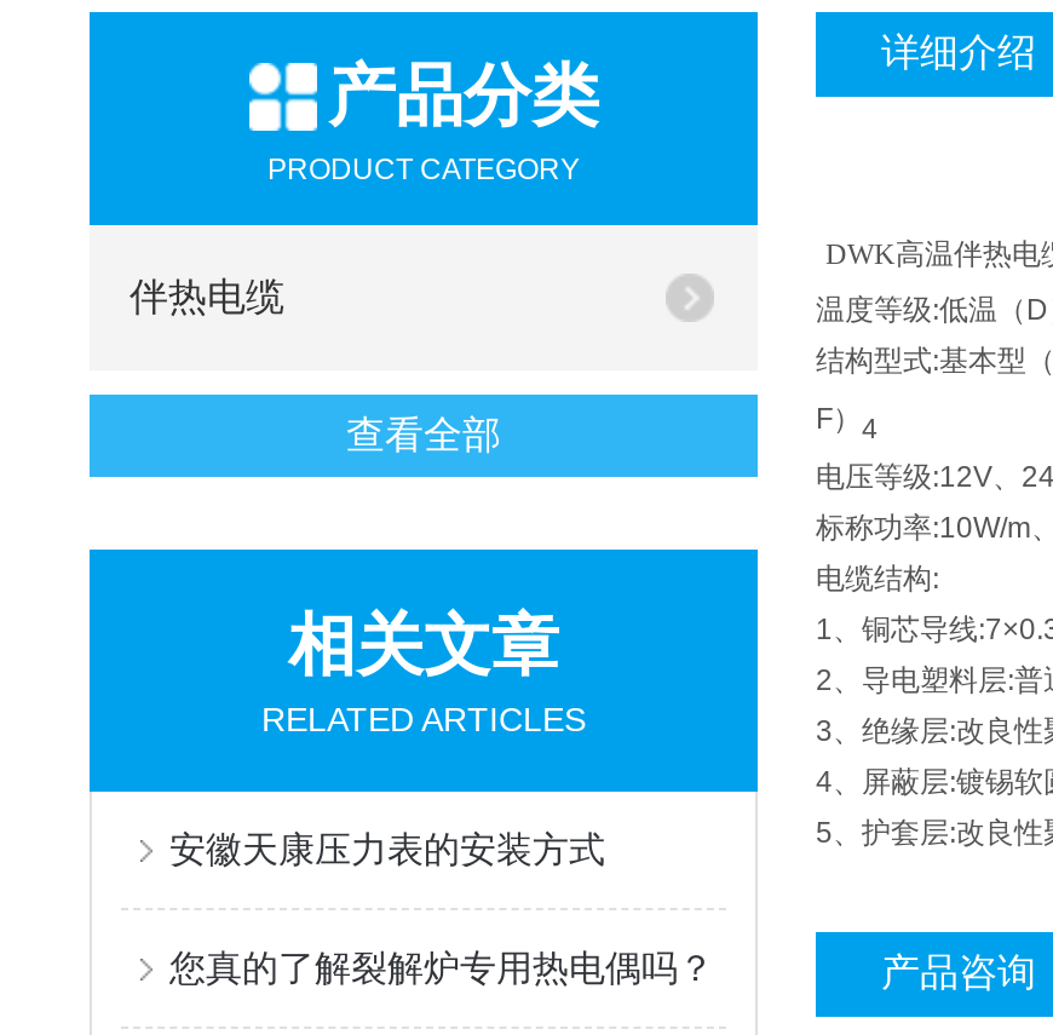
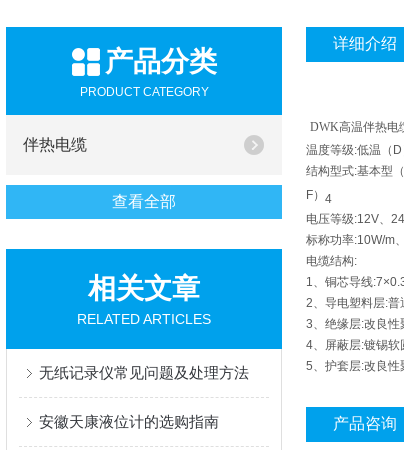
- 安徽天康压力表的安装方式
+ 无纸记录仪常见问题及处理方法

- 您真的了解裂解炉专用热电偶吗？
+ 安徽天康液位计的选购指南
